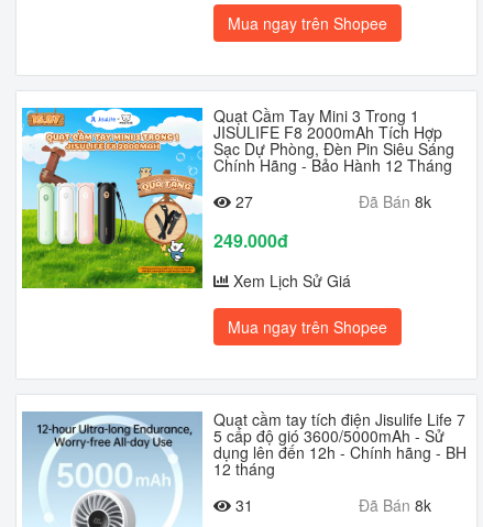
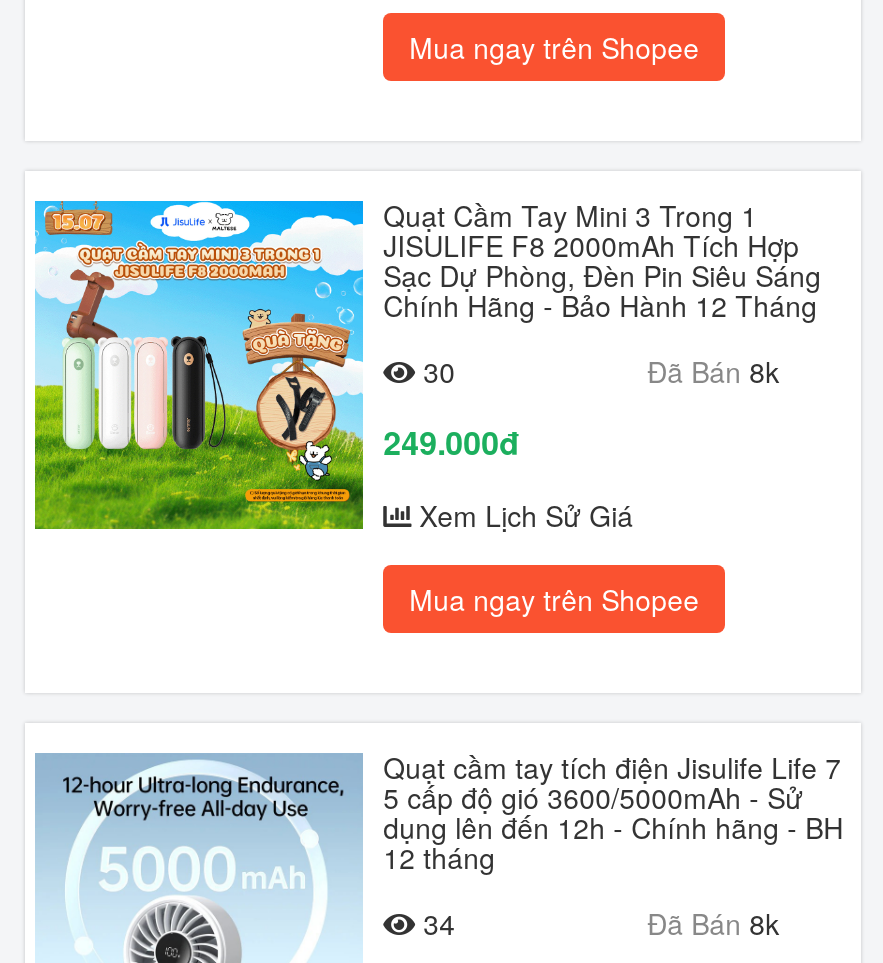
- 27
+ 30

- 31
+ 34
